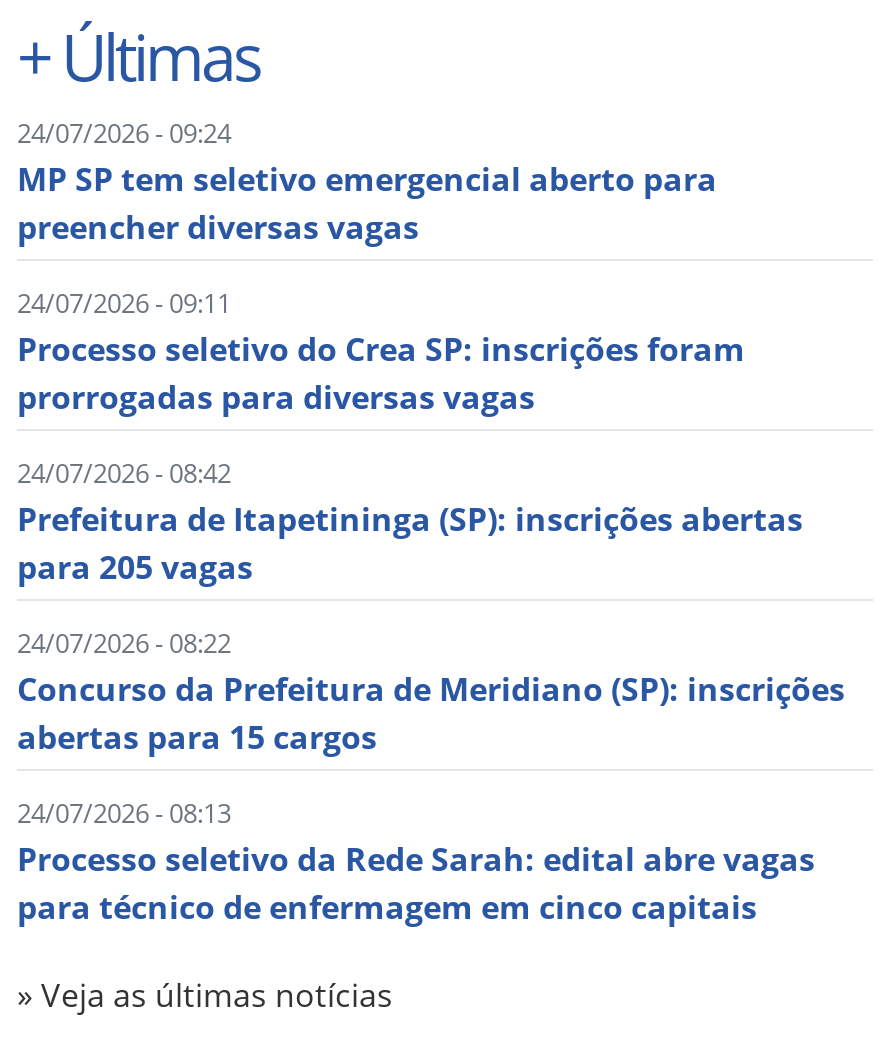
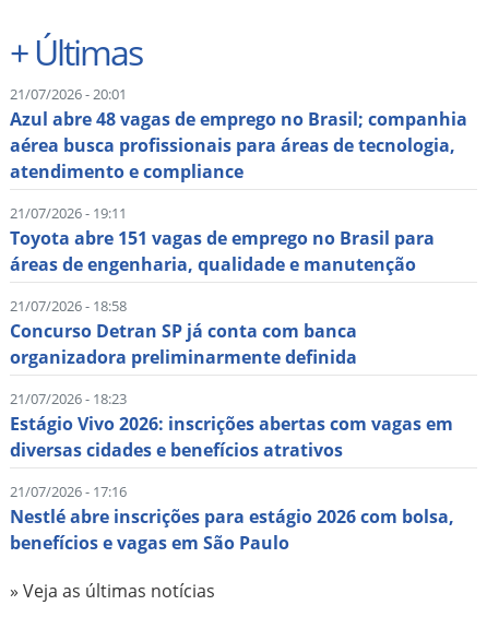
- 24/07/2026 - 09:24
- MP SP tem seletivo emergencial aberto para
- preencher diversas vagas
+ 21/07/2026 - 20:01
+ Azul abre 48 vagas de emprego no Brasil; companhia
+ aérea busca profissionais para áreas de tecnologia,
+ atendimento e compliance

- 24/07/2026 - 09:11
- Processo seletivo do Crea SP: inscrições foram
- prorrogadas para diversas vagas
+ 21/07/2026 - 19:11
+ Toyota abre 151 vagas de emprego no Brasil para
+ áreas de engenharia, qualidade e manutenção

- 24/07/2026 - 08:42
- Prefeitura de Itapetininga (SP): inscrições abertas
- para 205 vagas
+ 21/07/2026 - 18:58
+ Concurso Detran SP já conta com banca
+ organizadora preliminarmente definida

- 24/07/2026 - 08:22
- Concurso da Prefeitura de Meridiano (SP): inscrições
- abertas para 15 cargos
+ 21/07/2026 - 18:23
+ Estágio Vivo 2026: inscrições abertas com vagas em
+ diversas cidades e benefícios atrativos

- 24/07/2026 - 08:13
- Processo seletivo da Rede Sarah: edital abre vagas
- para técnico de enfermagem em cinco capitais
+ 21/07/2026 - 17:16
+ Nestlé abre inscrições para estágio 2026 com bolsa,
+ benefícios e vagas em São Paulo
